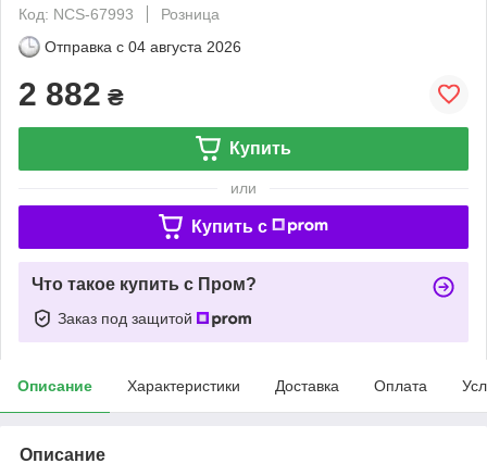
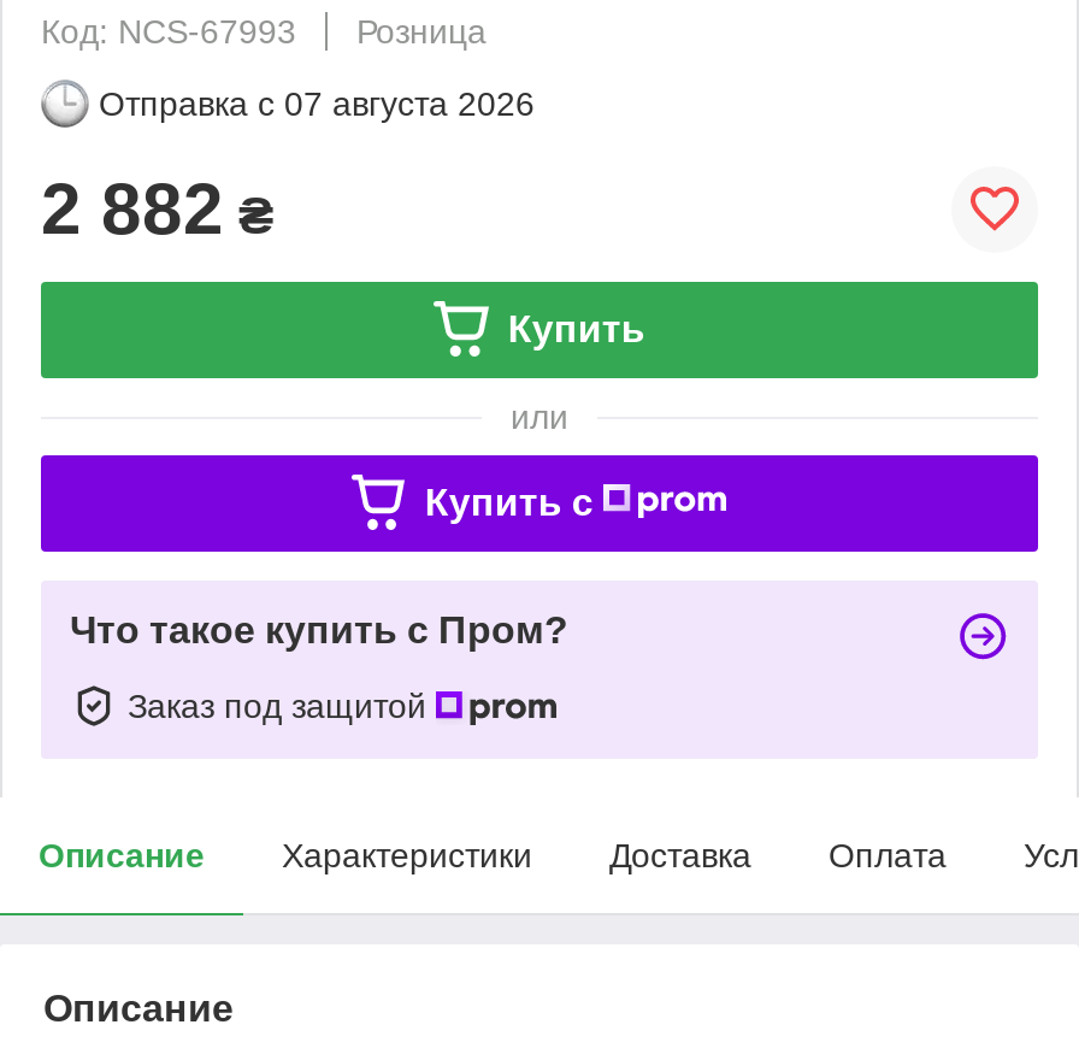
- Отправка с 04 августа 2026
+ Отправка с 07 августа 2026
